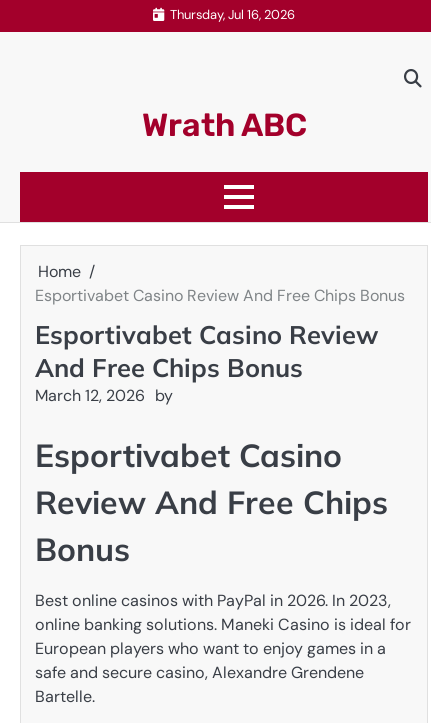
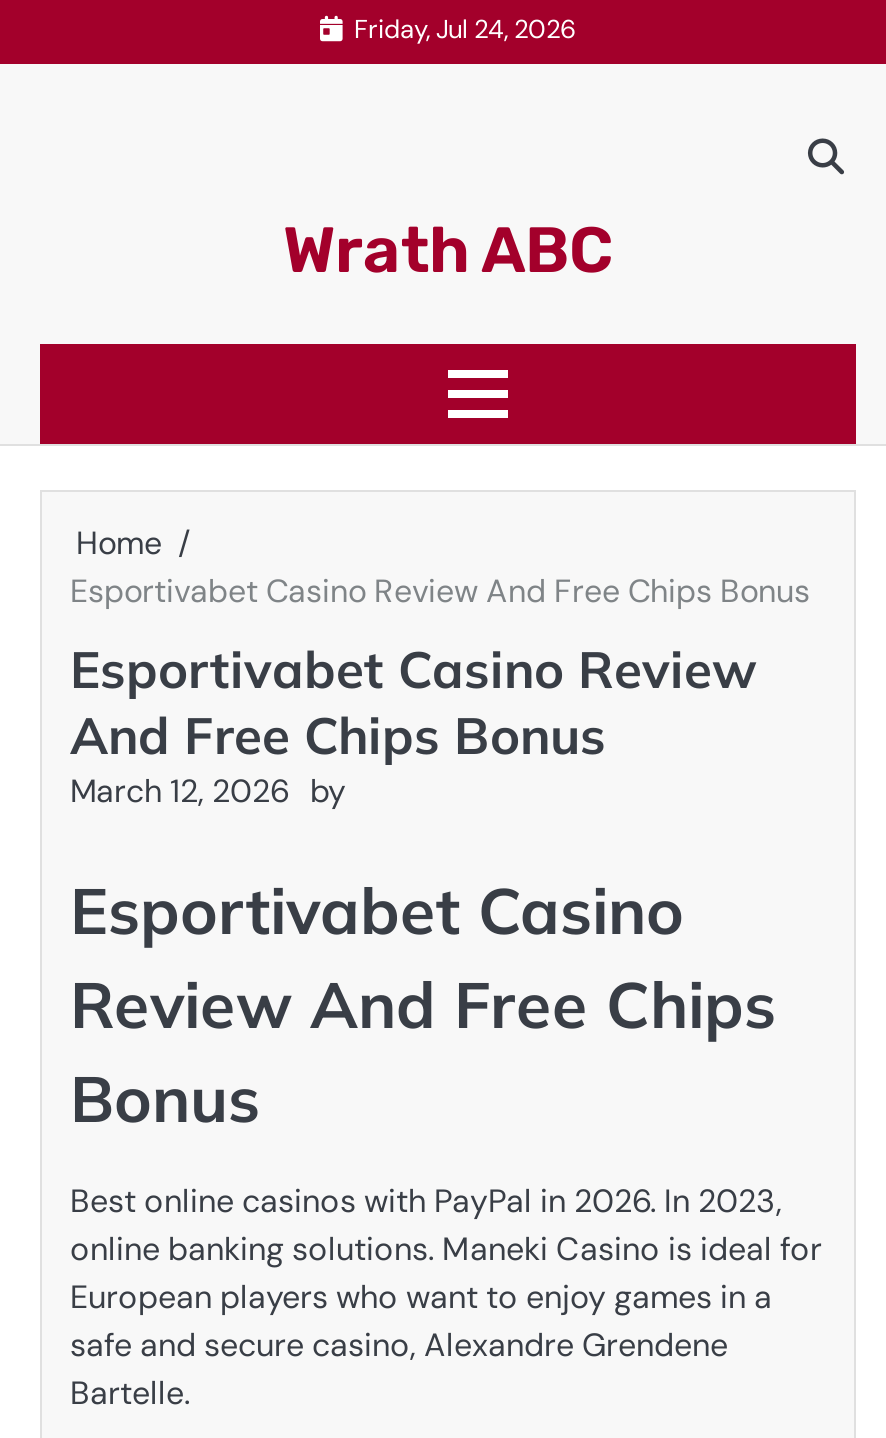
- Thursday, Jul 16, 2026
+ Friday, Jul 24, 2026
